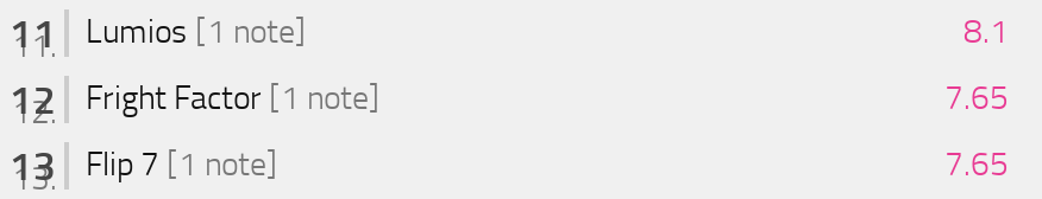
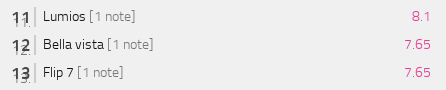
- Fright Factor [1 note]
+ Bella vista [1 note]
